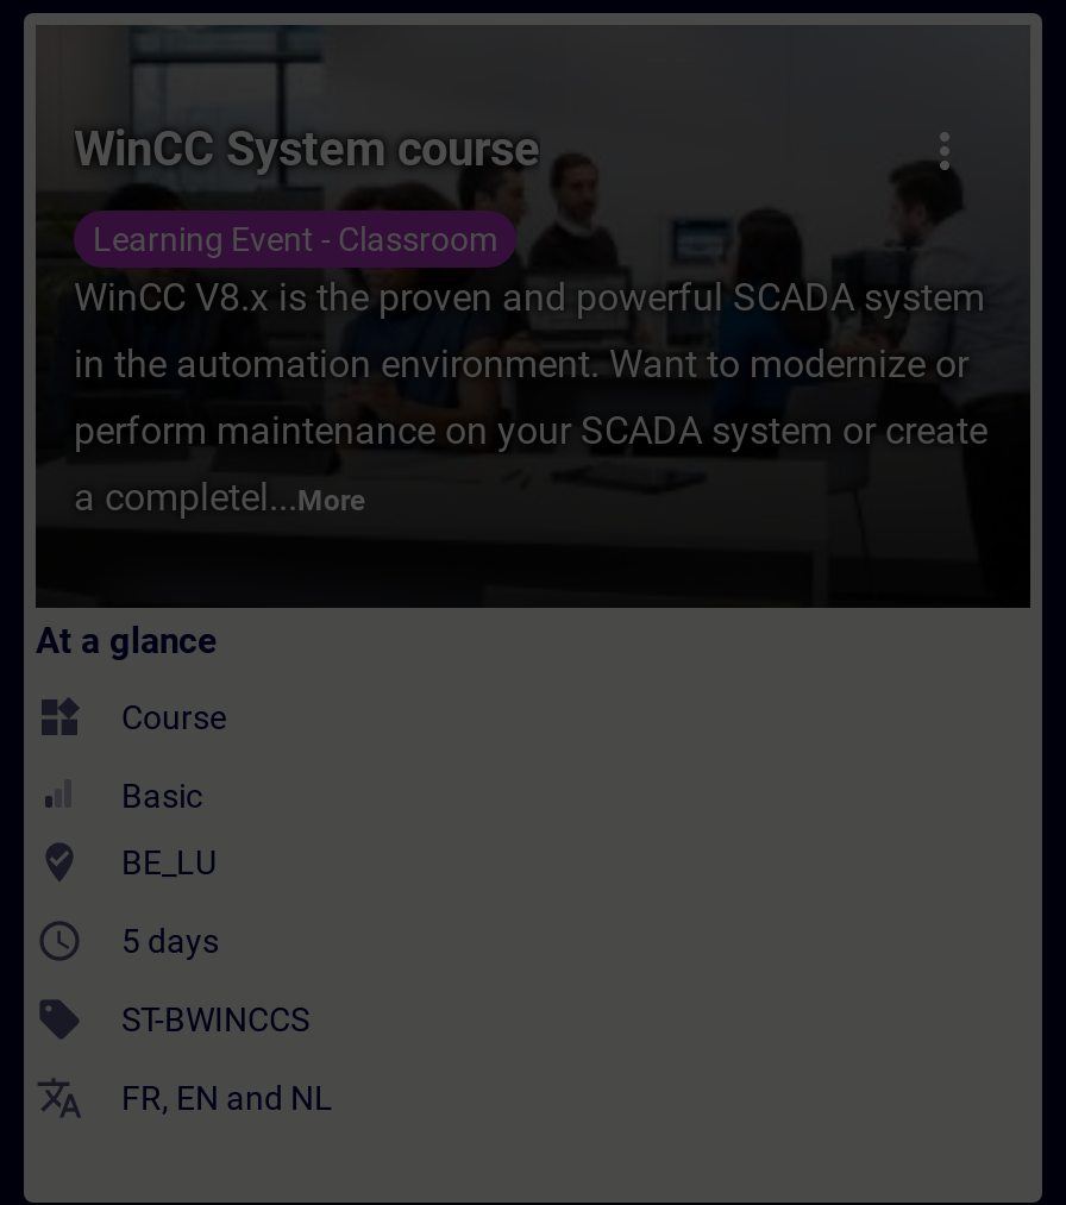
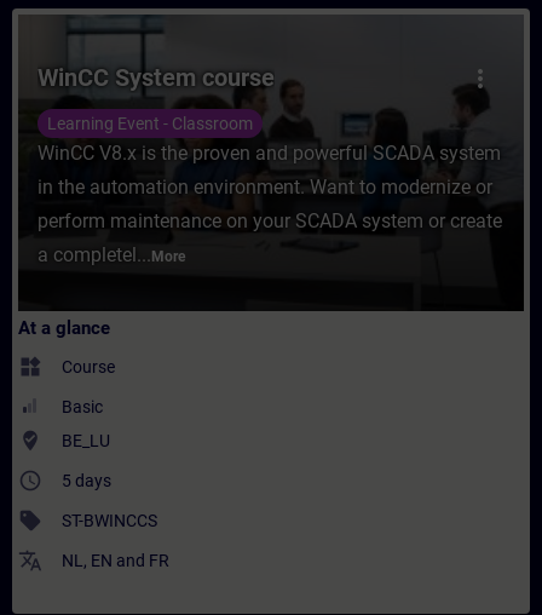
- FR, EN and NL
+ NL, EN and FR
